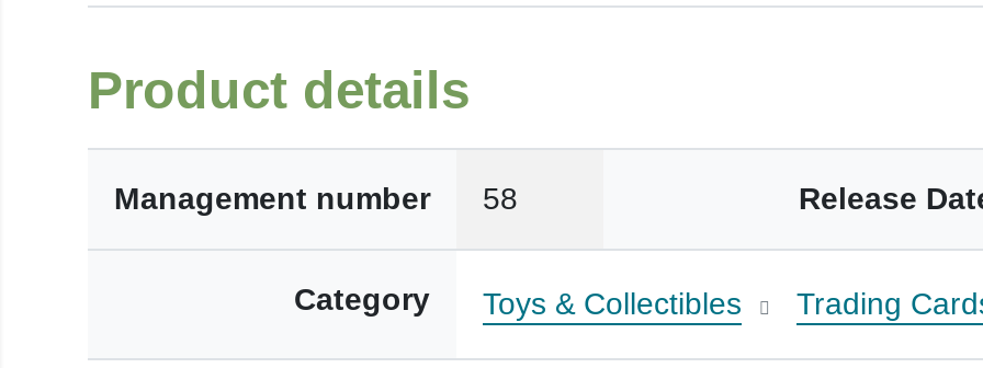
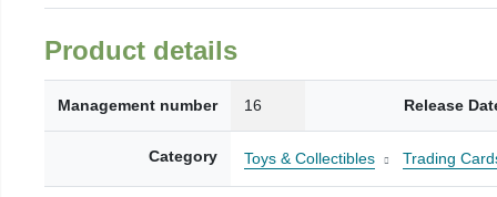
- Management number 58
+ Management number 16
